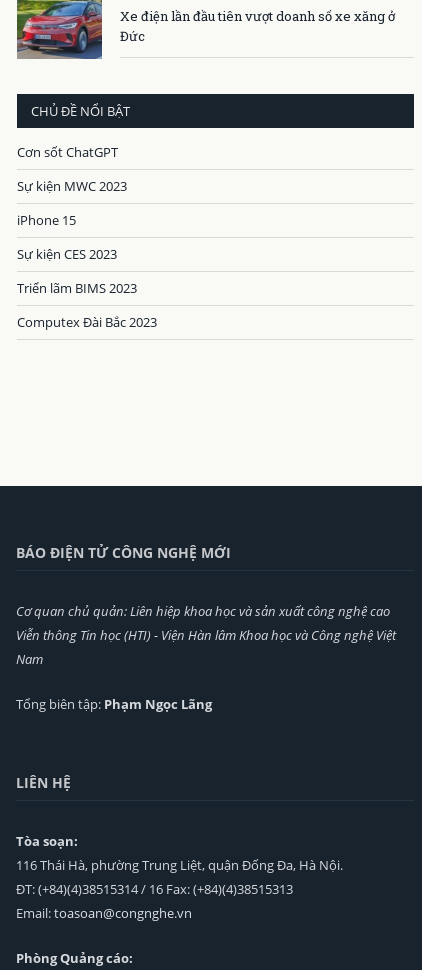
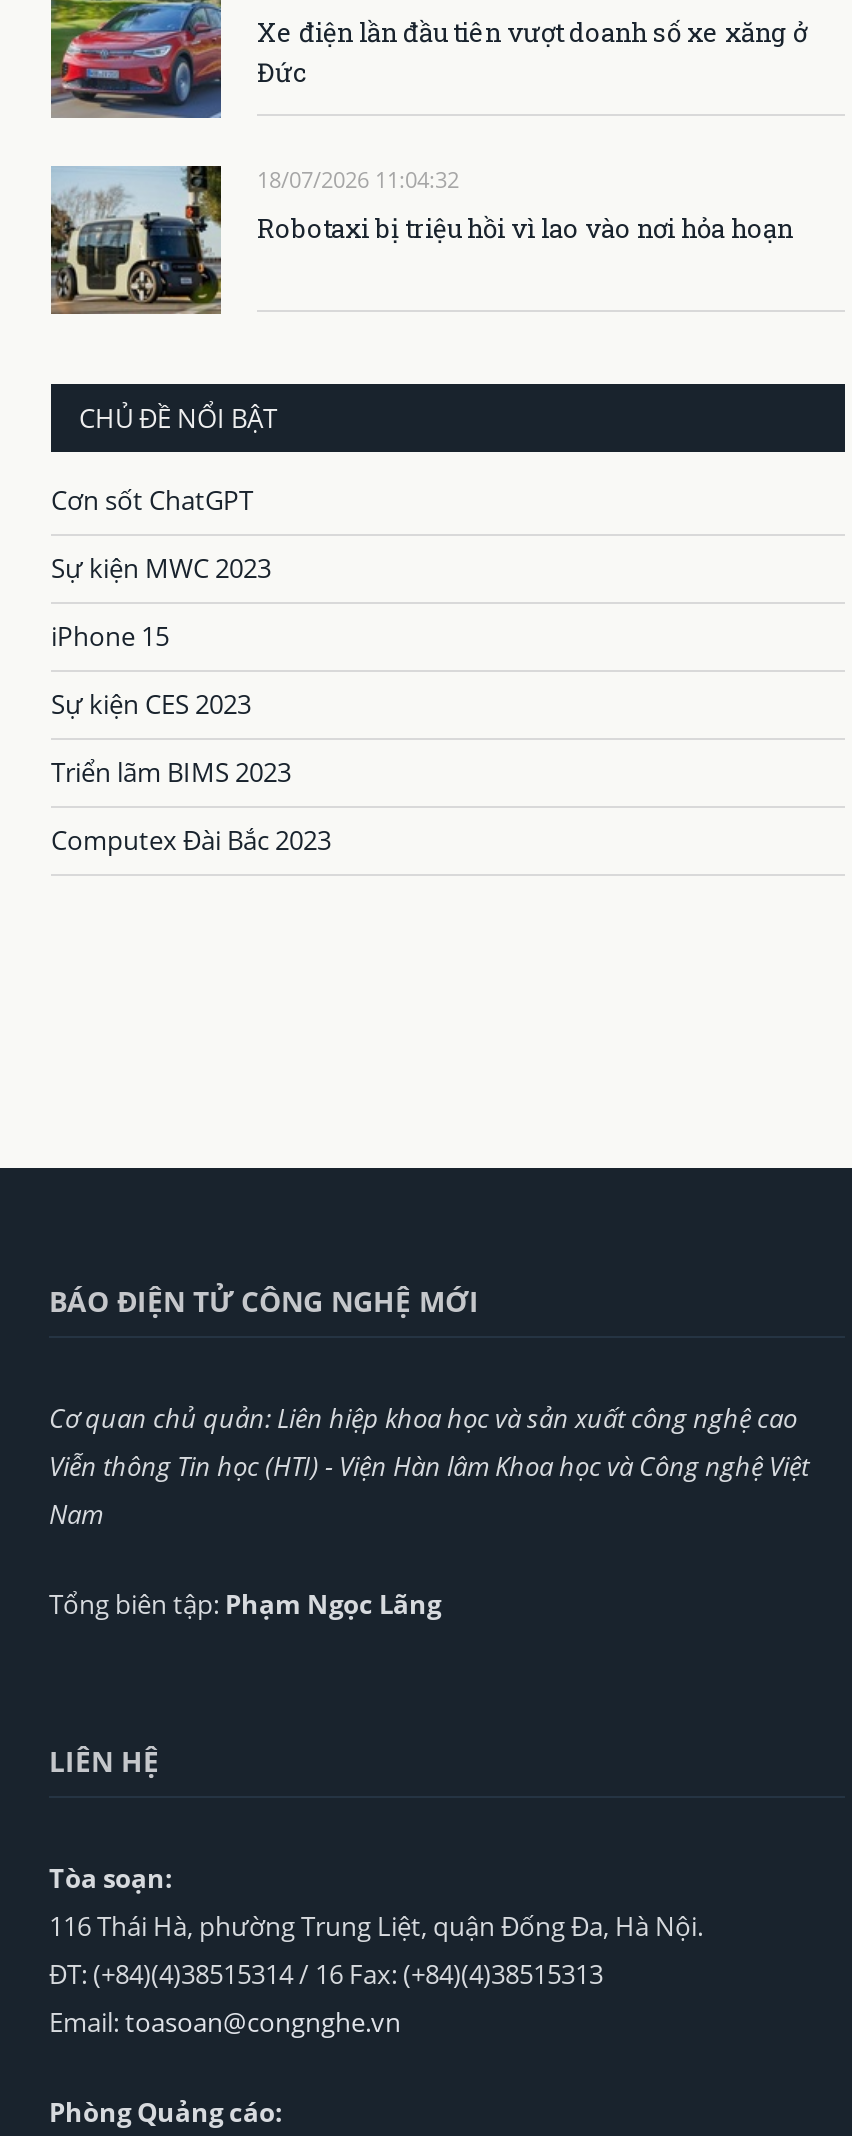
+ [image]
+ 18/07/2026 11:04:32
+ Robotaxi bị triệu hồi vì lao vào nơi hỏa hoạn
